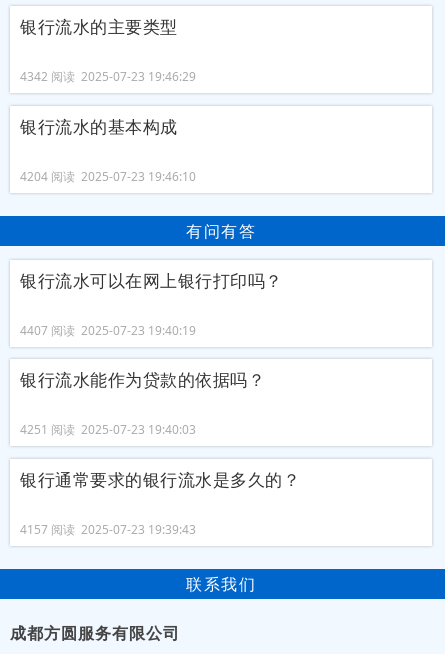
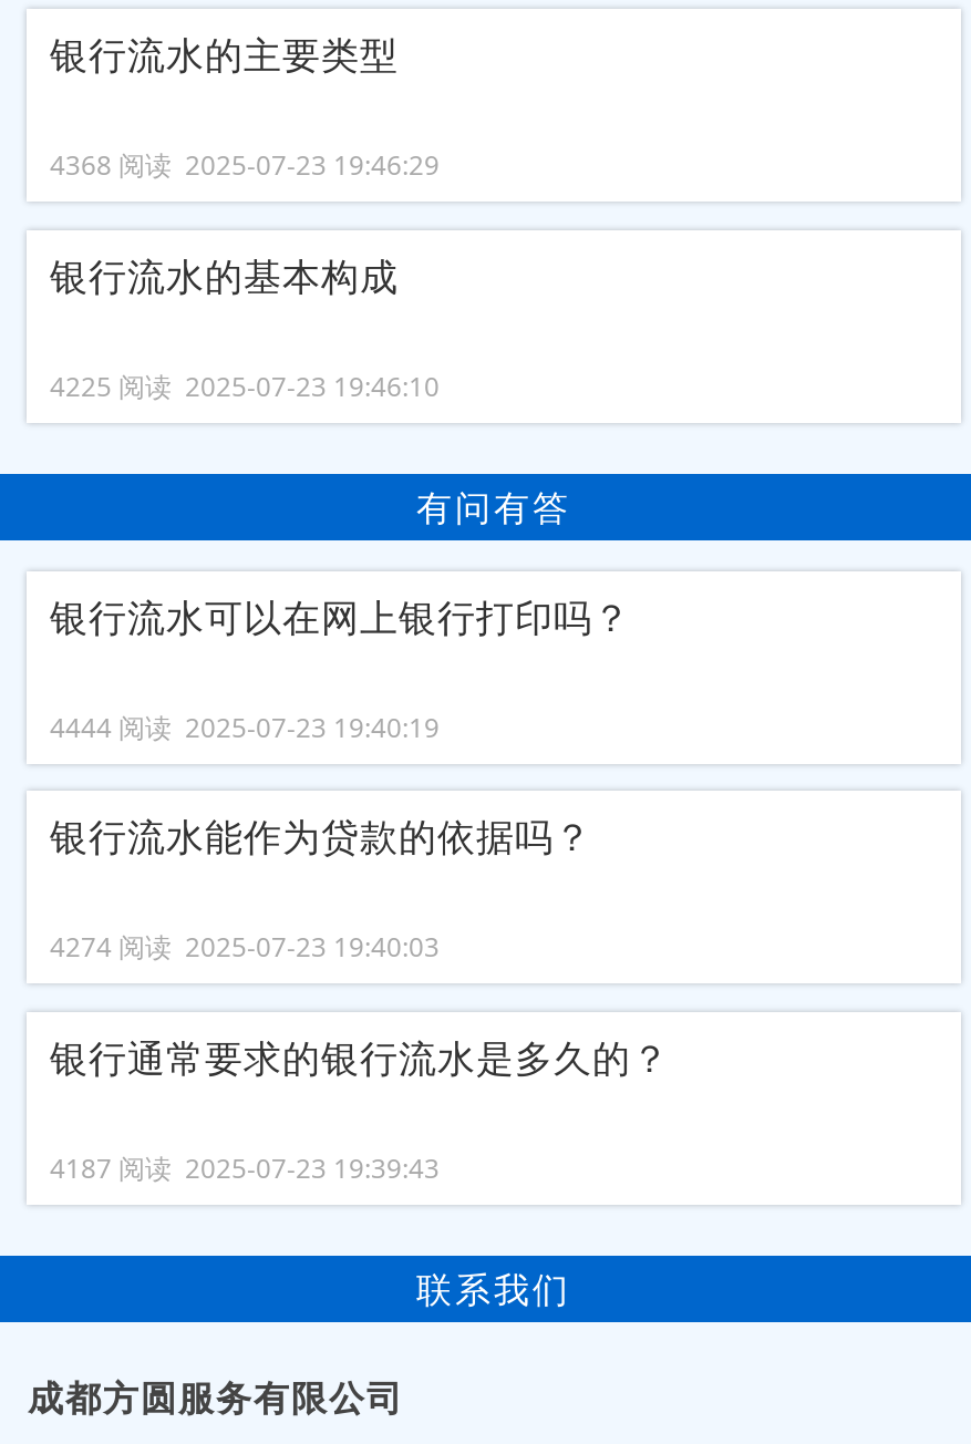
- 4342 阅读 2025-07-23 19:46:29
+ 4368 阅读 2025-07-23 19:46:29

- 4204 阅读 2025-07-23 19:46:10
+ 4225 阅读 2025-07-23 19:46:10

- 4407 阅读 2025-07-23 19:40:19
+ 4444 阅读 2025-07-23 19:40:19

- 4251 阅读 2025-07-23 19:40:03
+ 4274 阅读 2025-07-23 19:40:03

- 4157 阅读 2025-07-23 19:39:43
+ 4187 阅读 2025-07-23 19:39:43
